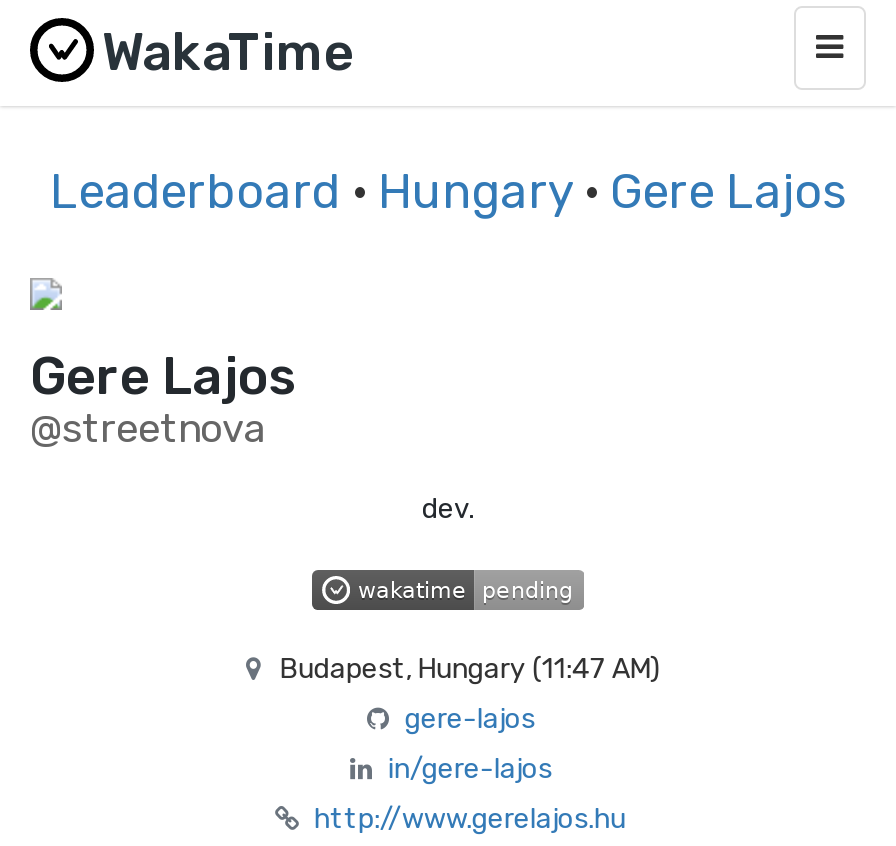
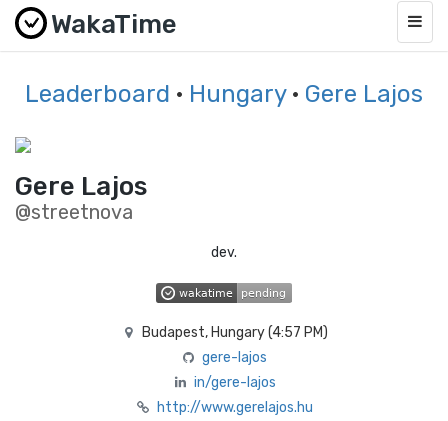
- Budapest, Hungary (11:47 AM)
+ Budapest, Hungary (4:57 PM)
